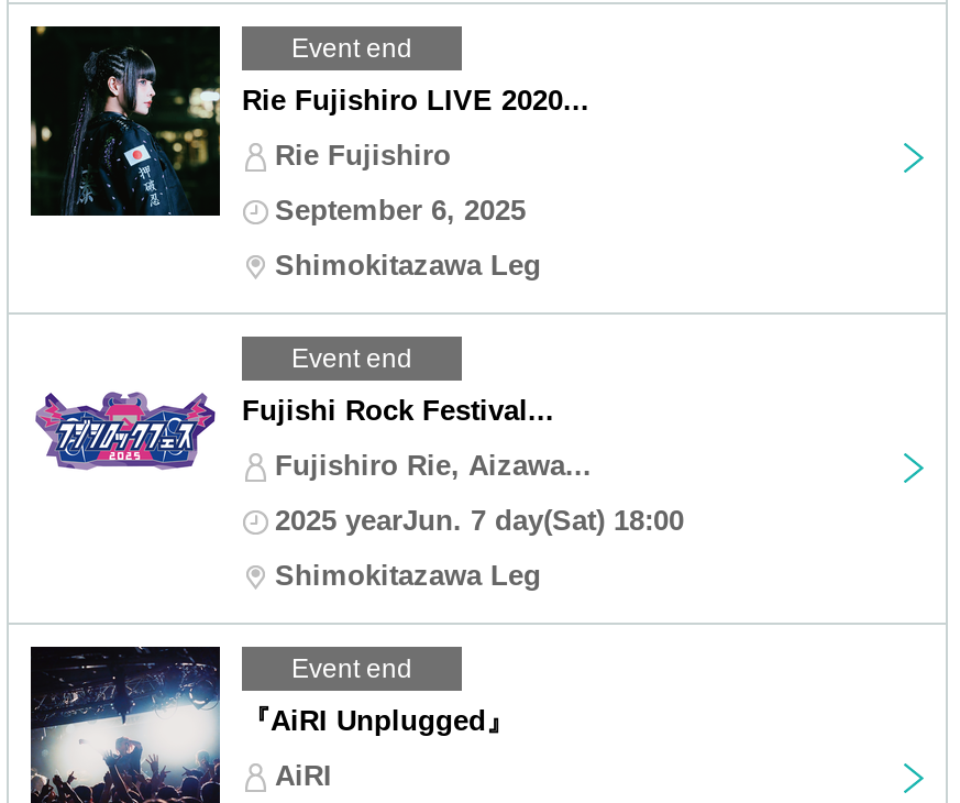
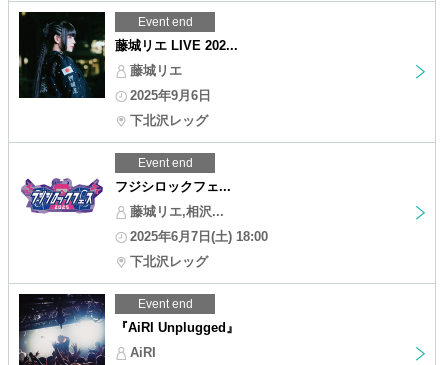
- Rie Fujishiro LIVE 2020...
+ 藤城リエ LIVE 202...

- Rie Fujishiro
+ 藤城リエ

- September 6, 2025
+ 2025年9月6日

- Shimokitazawa Leg
+ 下北沢レッグ

- Fujishi Rock Festival...
+ フジシロックフェ...

- Fujishiro Rie, Aizawa...
+ 藤城リエ,相沢...

- 2025 yearJun. 7 day(Sat) 18:00
+ 2025年6月7日(土) 18:00

- Shimokitazawa Leg
+ 下北沢レッグ
